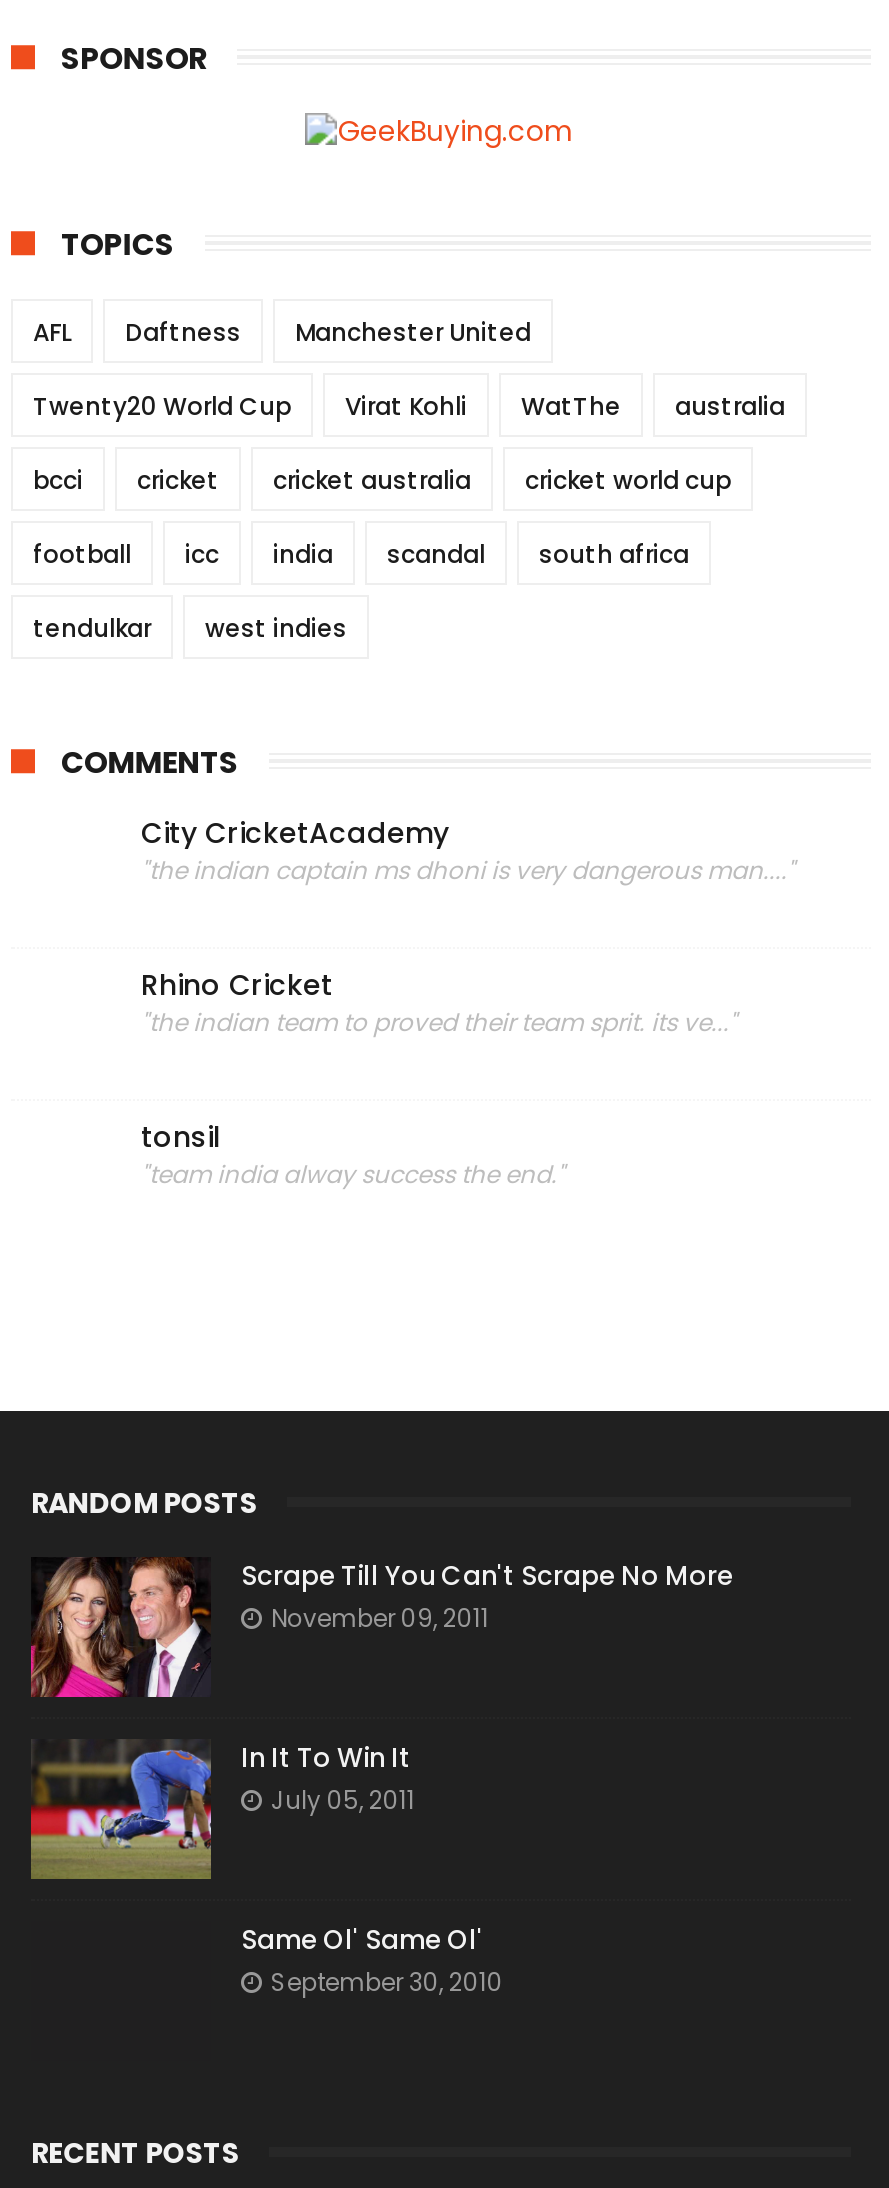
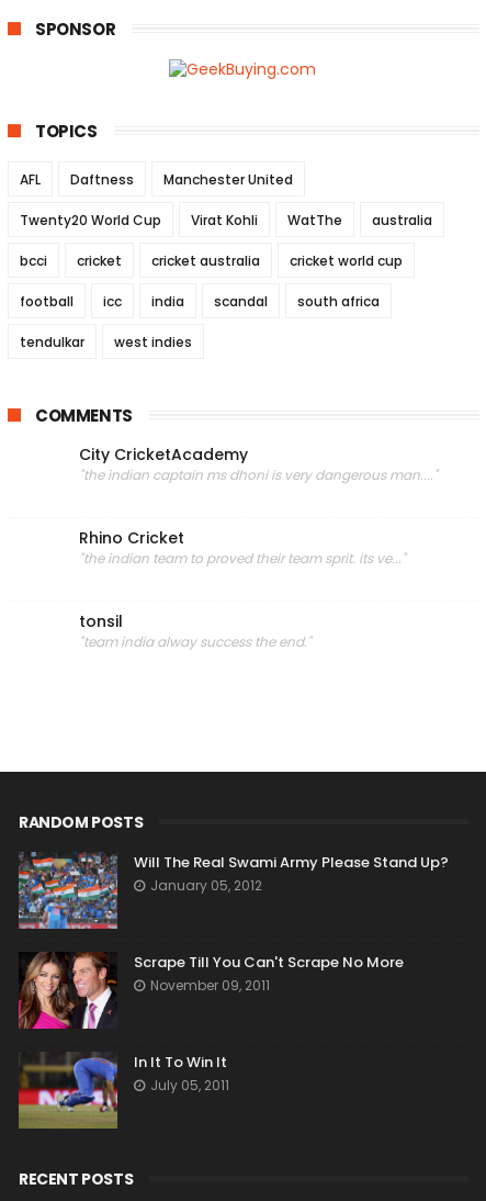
+ [image]
+ Will The Real Swami Army Please Stand Up?
+ January 05, 2012

moved down: [image] | Scrape Till You Can't Scrape No More | November 09, 2011 | In It To Win It | July 05, 2011

- Same Ol' Same Ol'
- September 30, 2010
